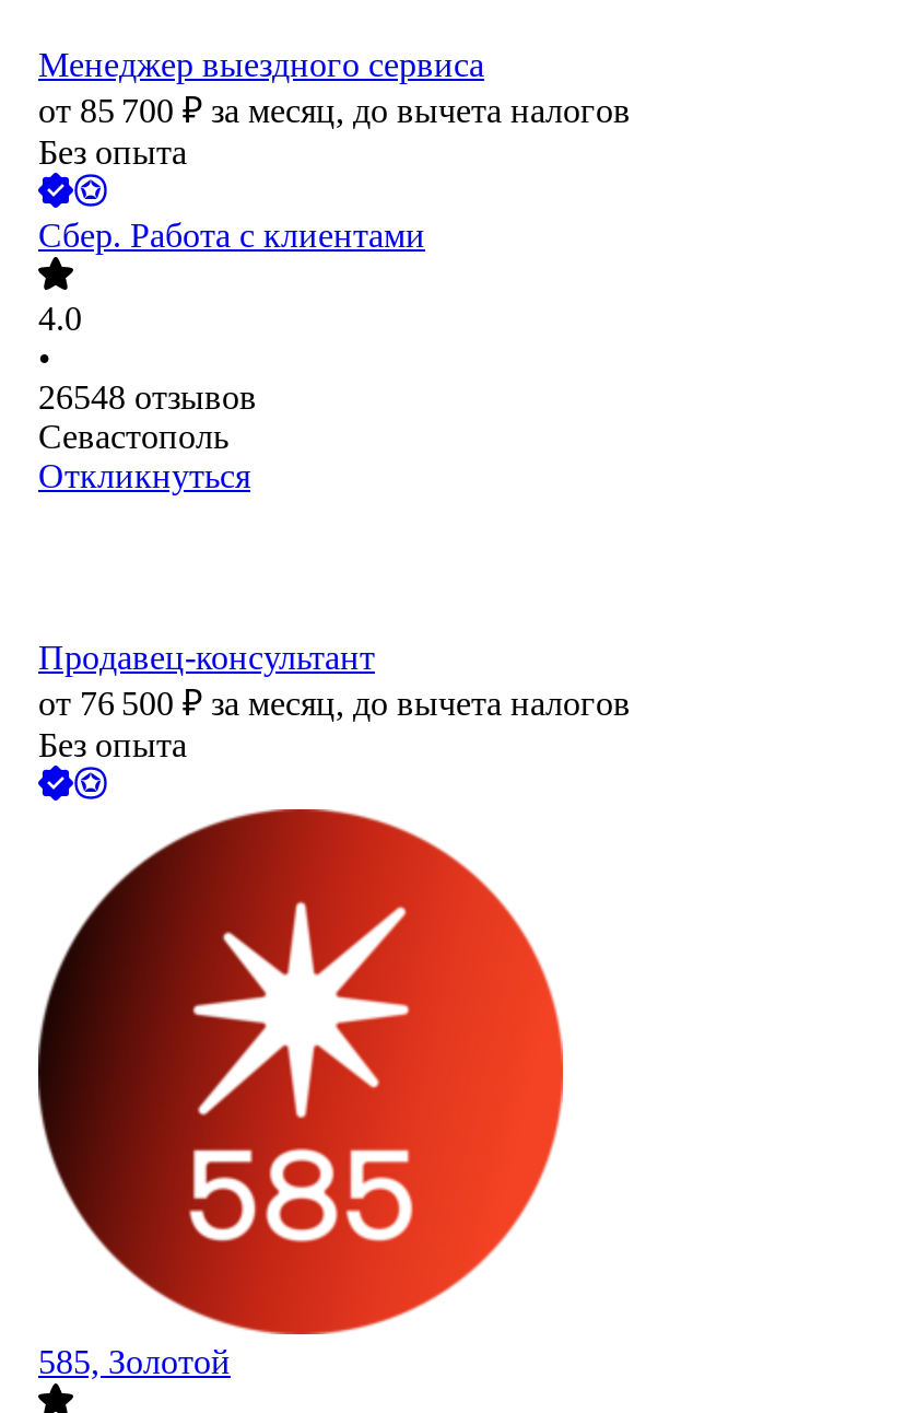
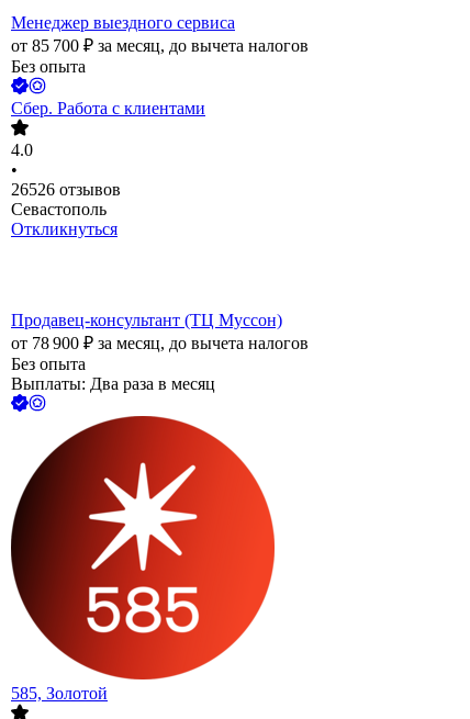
- 26548 отзывов
+ 26526 отзывов

- Продавец-консультант
- от 76 500 ₽ за месяц, до вычета налогов
+ Продавец-консультант (ТЦ Муссон)
+ от 78 900 ₽ за месяц, до вычета налогов

+ Выплаты: Два раза в месяц
